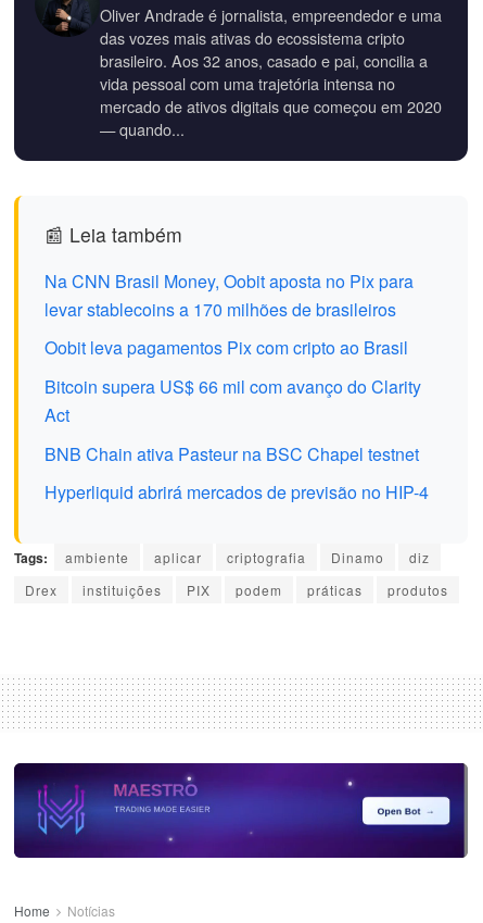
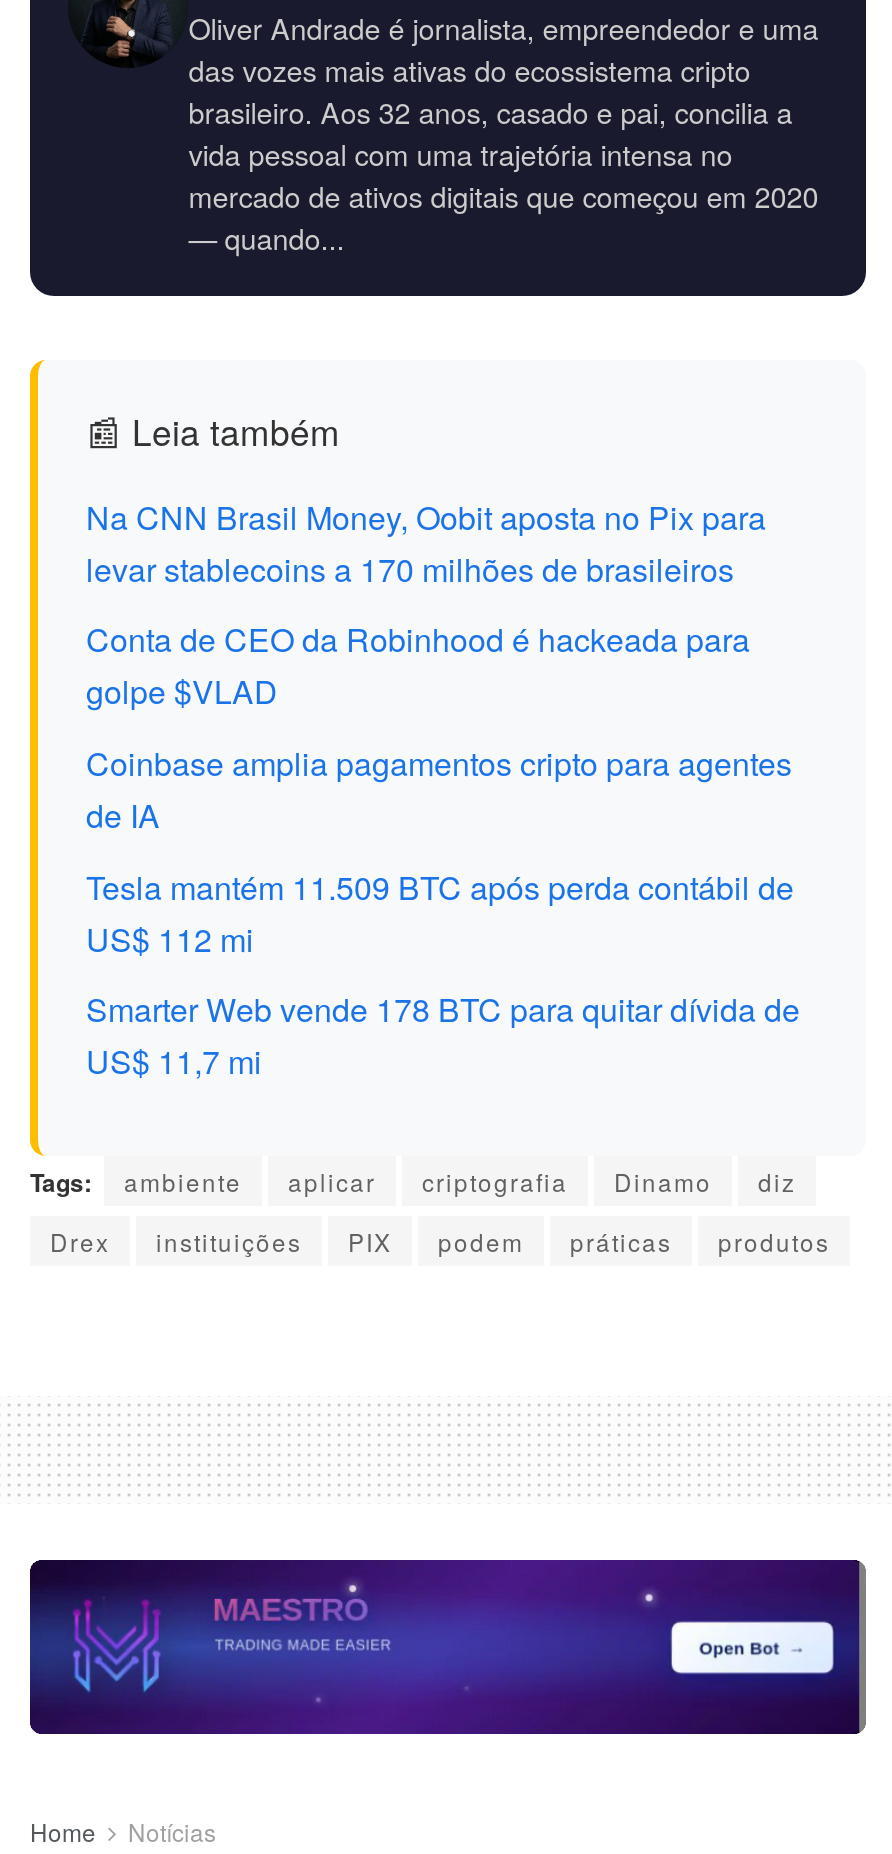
- Oobit leva pagamentos Pix com cripto ao Brasil
+ Conta de CEO da Robinhood é hackeada para
+ golpe $VLAD

- Bitcoin supera US$ 66 mil com avanço do Clarity
- Act
+ Coinbase amplia pagamentos cripto para agentes
+ de IA

- BNB Chain ativa Pasteur na BSC Chapel testnet
+ Tesla mantém 11.509 BTC após perda contábil de
+ US$ 112 mi

- Hyperliquid abrirá mercados de previsão no HIP-4
+ Smarter Web vende 178 BTC para quitar dívida de
+ US$ 11,7 mi
